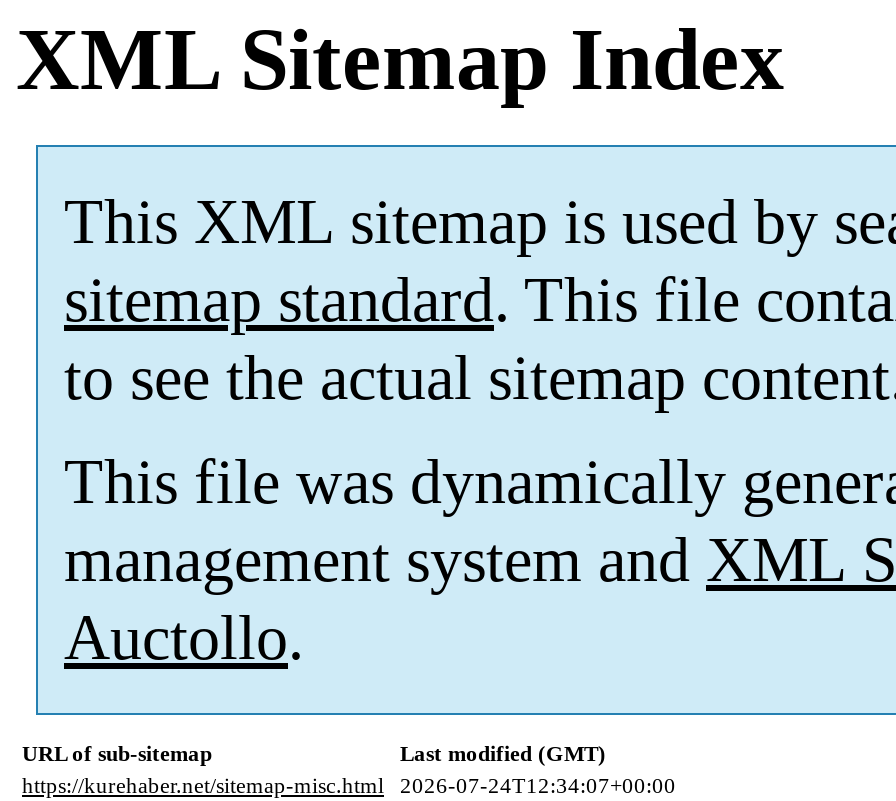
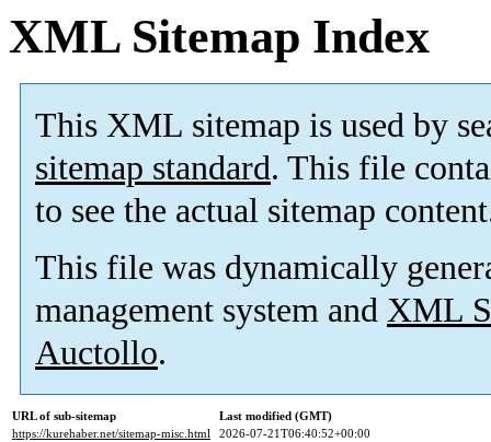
- https://kurehaber.net/sitemap-misc.html 2026-07-24T12:34:07+00:00
+ https://kurehaber.net/sitemap-misc.html 2026-07-21T06:40:52+00:00
